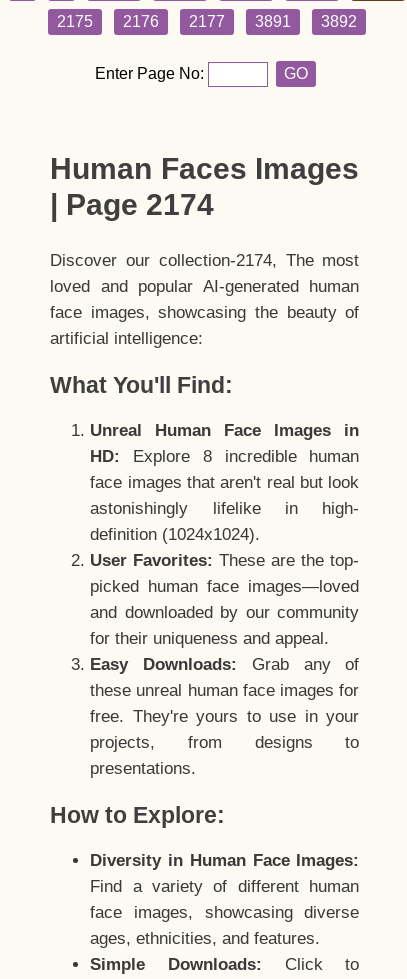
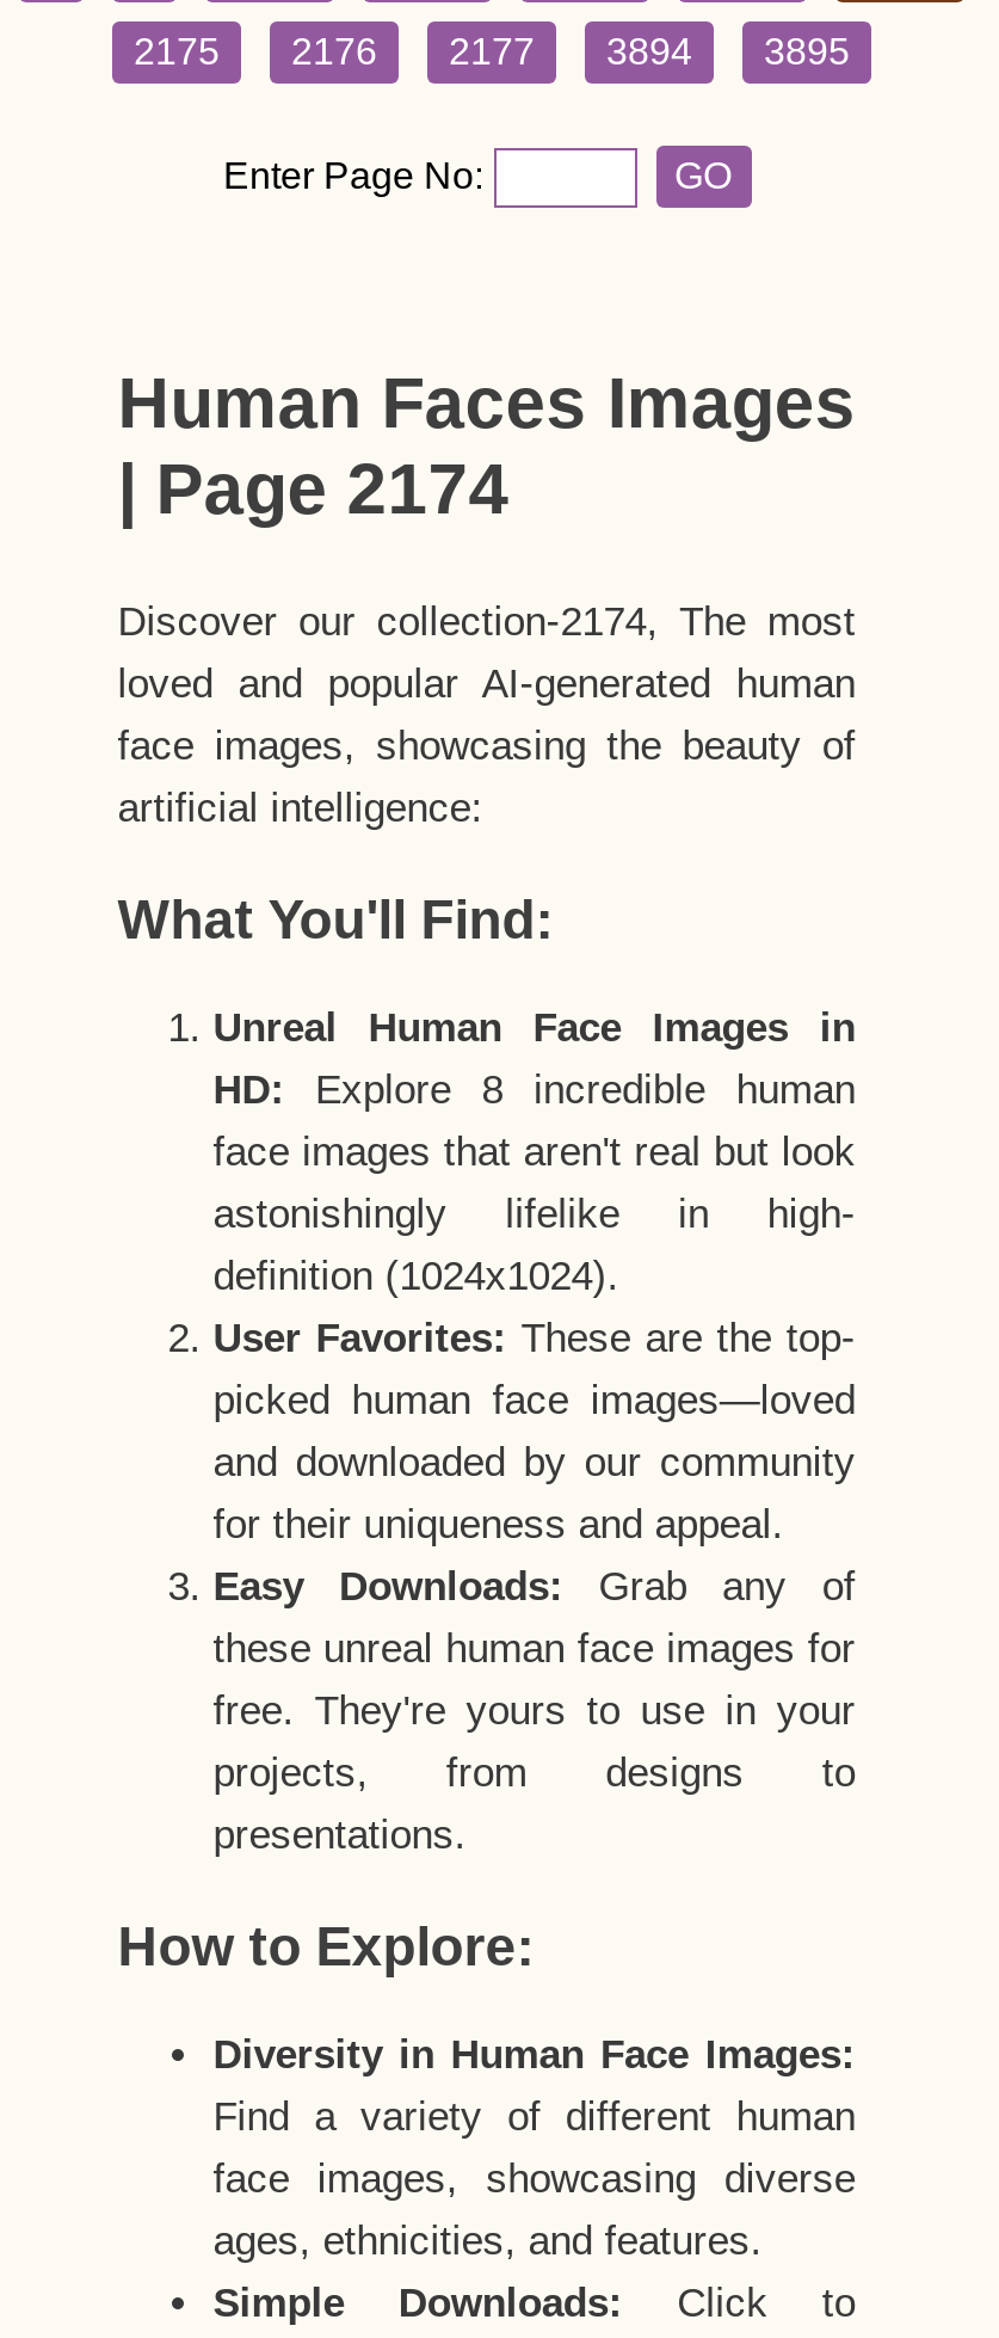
- 3891
+ 3894

- 3892
+ 3895
